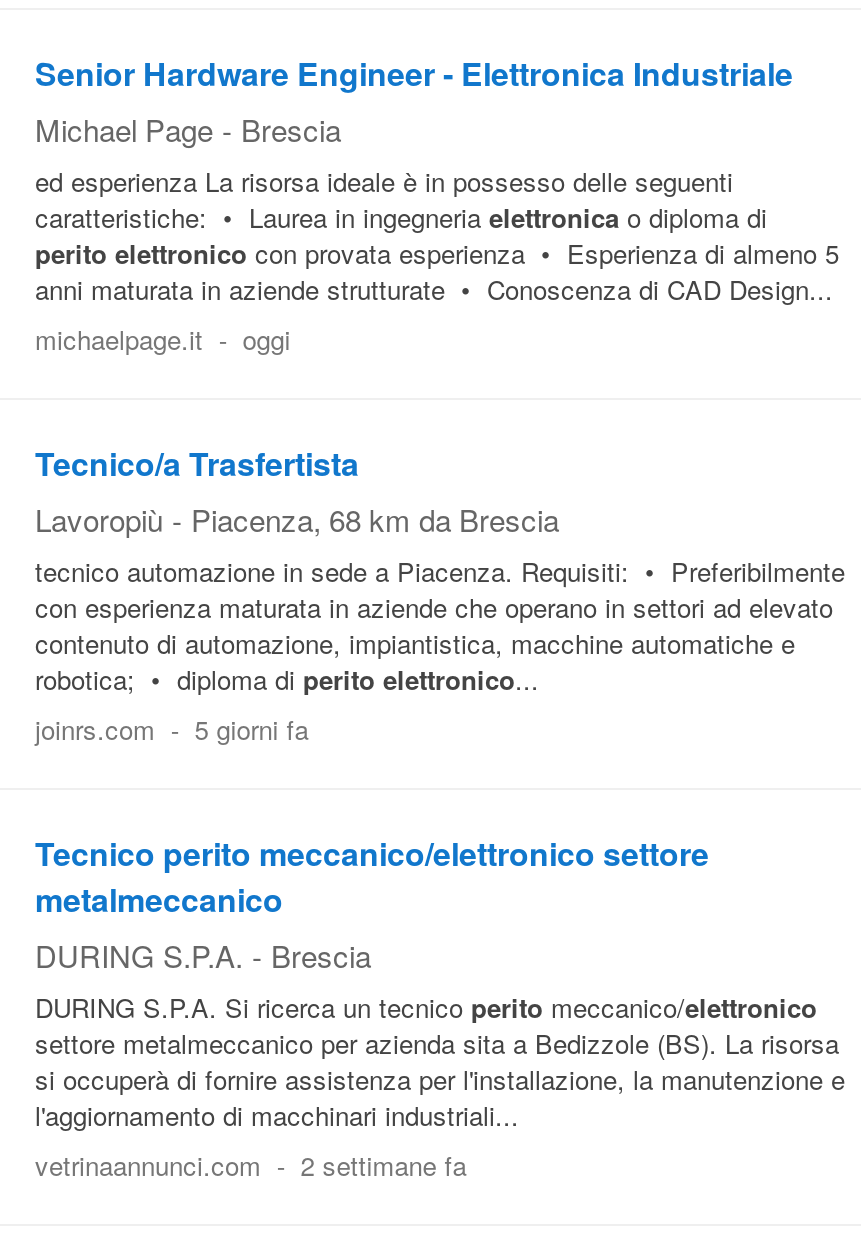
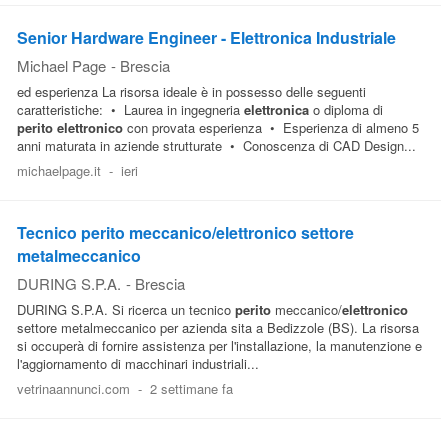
- michaelpage.it - oggi
- Tecnico/a Trasfertista
- Lavoropiù - Piacenza, 68 km da Brescia
- tecnico automazione in sede a Piacenza. Requisiti: • Preferibilmente
- con esperienza maturata in aziende che operano in settori ad elevato
- contenuto di automazione, impiantistica, macchine automatiche e
- robotica; • diploma di perito elettronico...
- joinrs.com - 5 giorni fa
+ michaelpage.it - ieri
